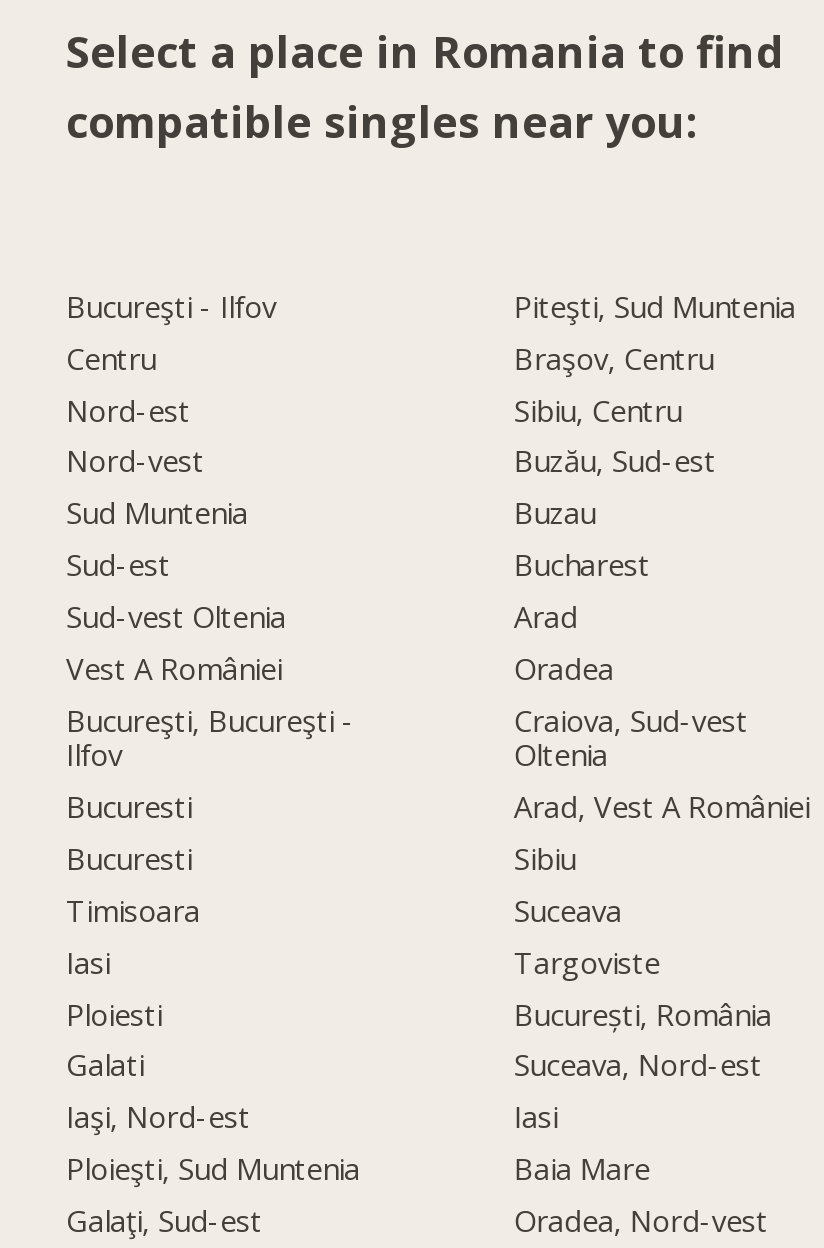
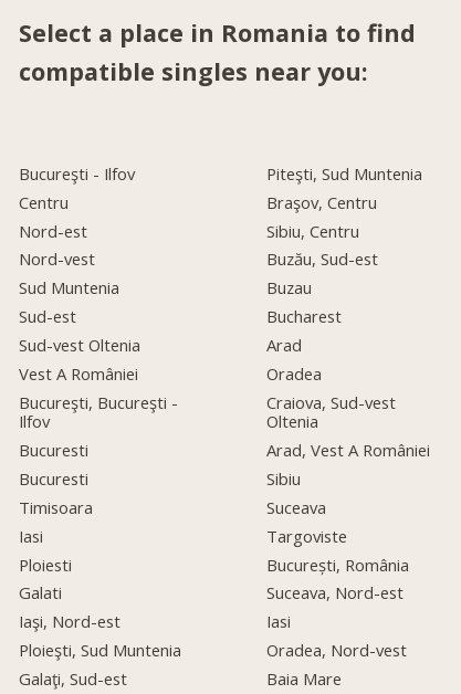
moved down: Baia Mare

moved up: Oradea, Nord-vest
